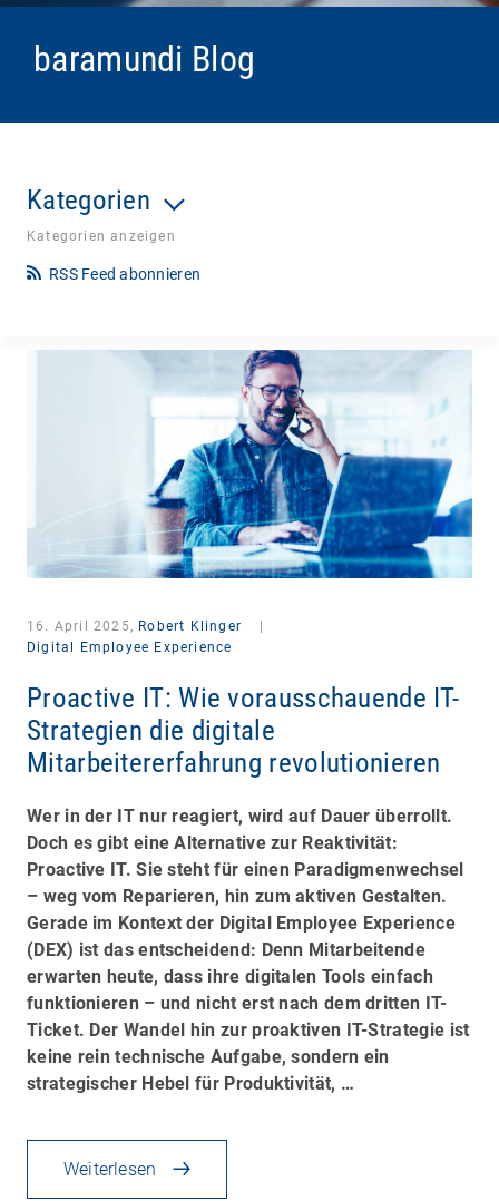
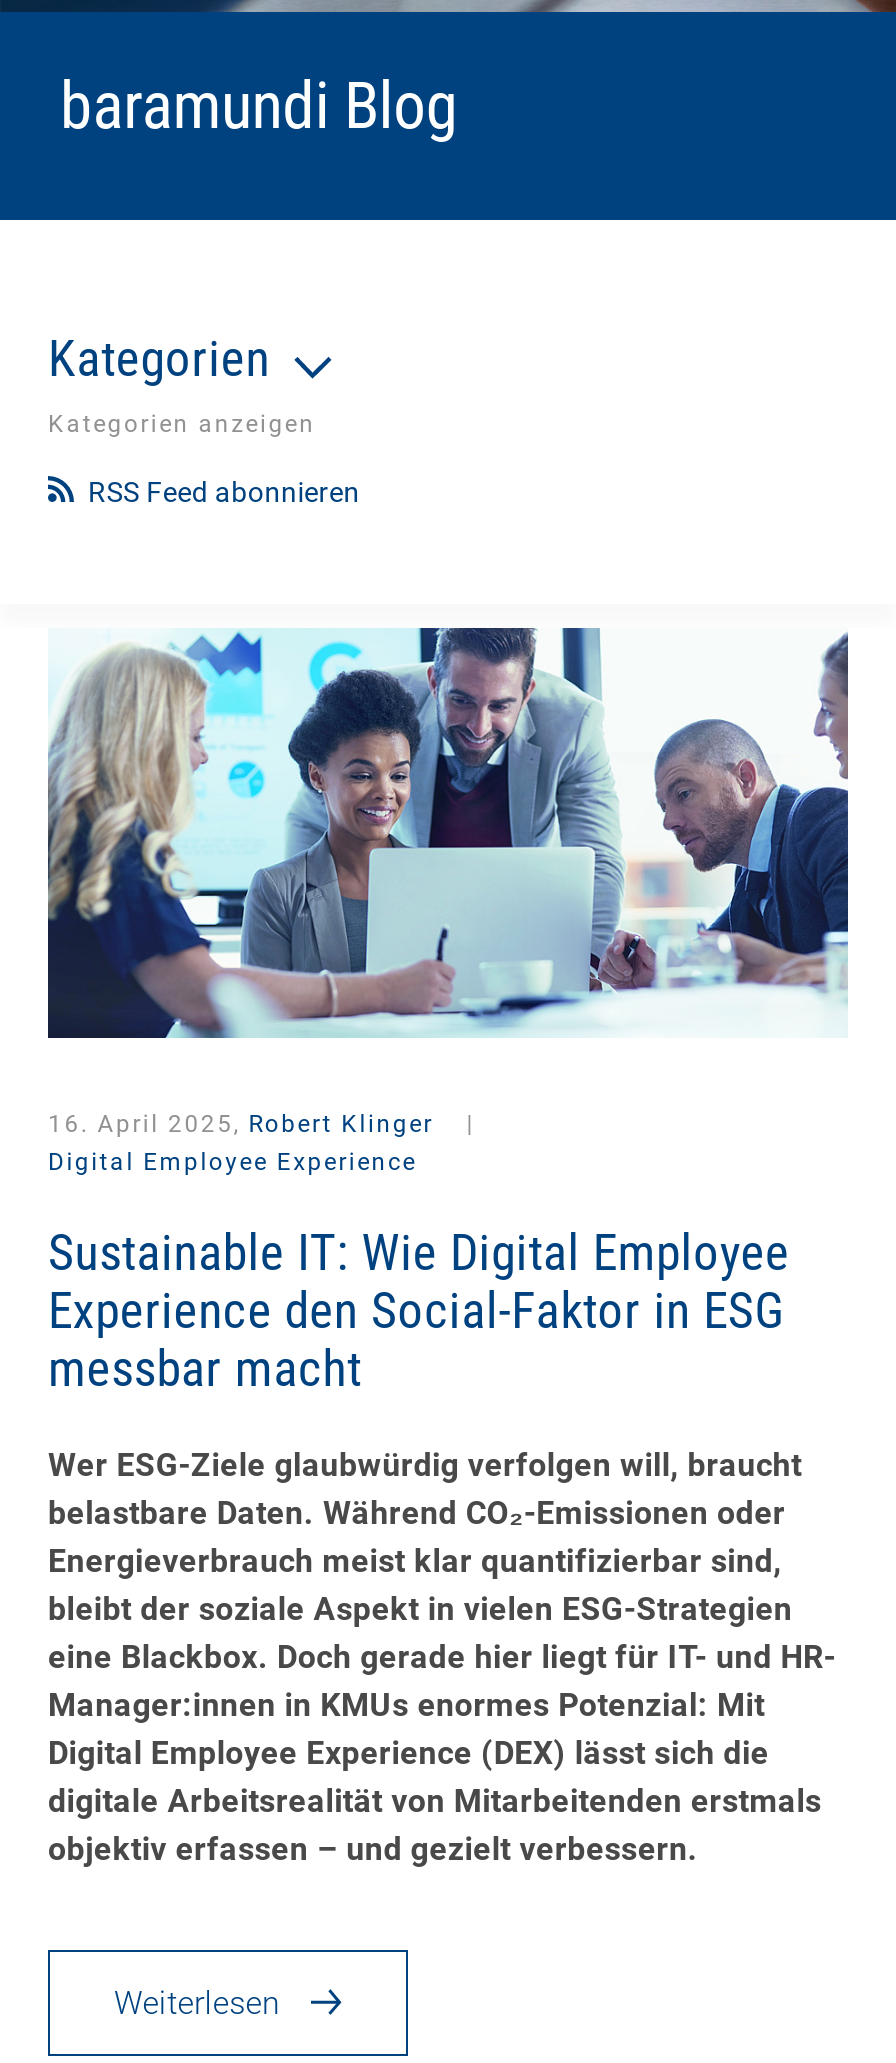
- [image]
+ [image]

- Proactive IT: Wie vorausschauende IT-
- Strategien die digitale
- Mitarbeitererfahrung revolutionieren
+ Sustainable IT: Wie Digital Employee
+ Experience den Social-Faktor in ESG
+ messbar macht

- Wer in der IT nur reagiert, wird auf Dauer überrollt.
- Doch es gibt eine Alternative zur Reaktivität:
- Proactive IT. Sie steht für einen Paradigmenwechsel
- – weg vom Reparieren, hin zum aktiven Gestalten.
- Gerade im Kontext der Digital Employee Experience
- (DEX) ist das entscheidend: Denn Mitarbeitende
- erwarten heute, dass ihre digitalen Tools einfach
- funktionieren – und nicht erst nach dem dritten IT-
- Ticket. Der Wandel hin zur proaktiven IT-Strategie ist
- keine rein technische Aufgabe, sondern ein
- strategischer Hebel für Produktivität, …
+ Wer ESG-Ziele glaubwürdig verfolgen will, braucht
+ belastbare Daten. Während CO₂-Emissionen oder
+ Energieverbrauch meist klar quantifizierbar sind,
+ bleibt der soziale Aspekt in vielen ESG-Strategien
+ eine Blackbox. Doch gerade hier liegt für IT- und HR-
+ Manager:innen in KMUs enormes Potenzial: Mit
+ Digital Employee Experience (DEX) lässt sich die
+ digitale Arbeitsrealität von Mitarbeitenden erstmals
+ objektiv erfassen – und gezielt verbessern.
